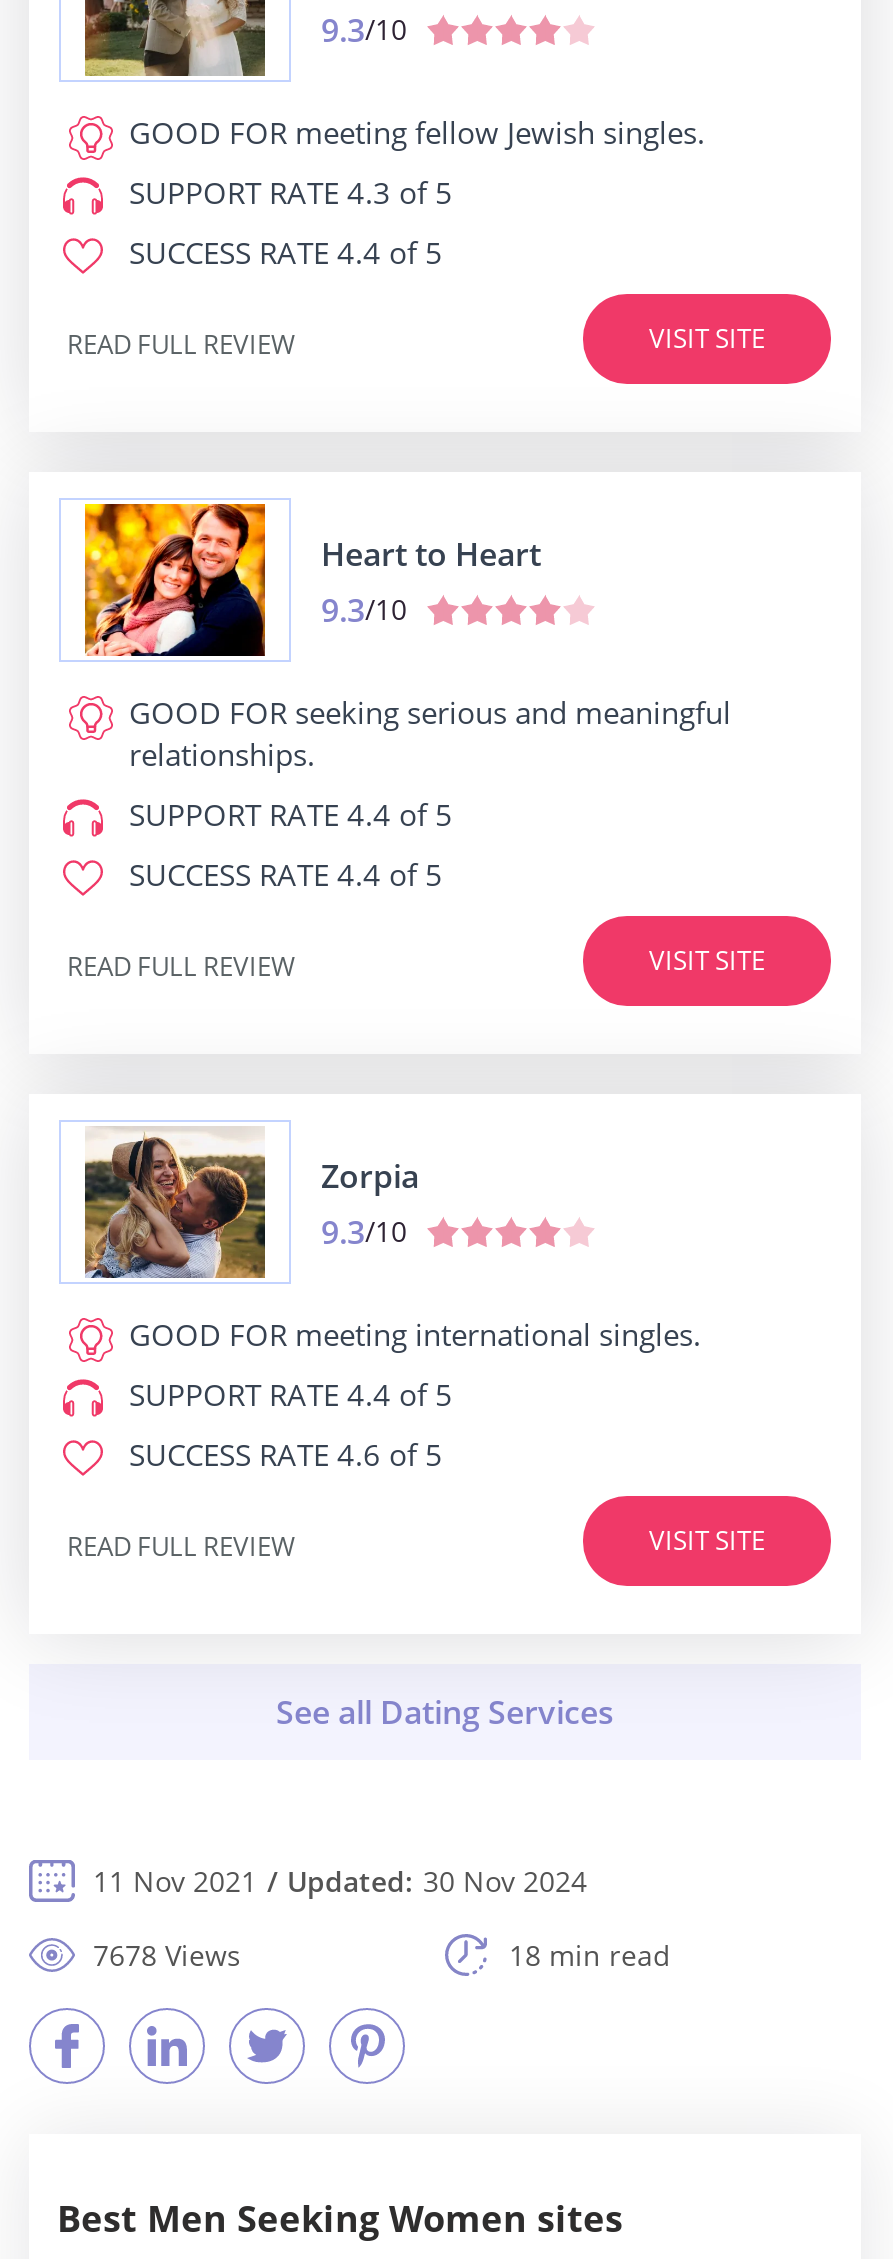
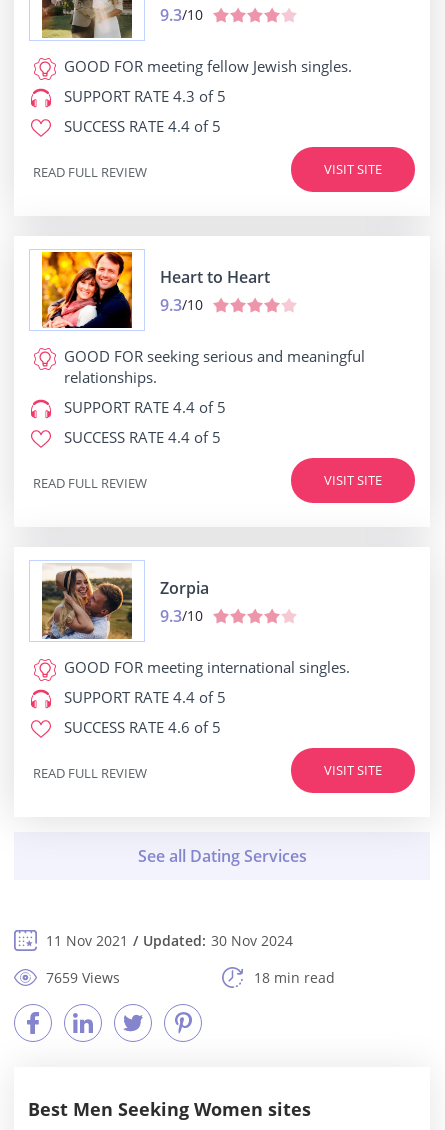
- 7678 Views
+ 7659 Views
